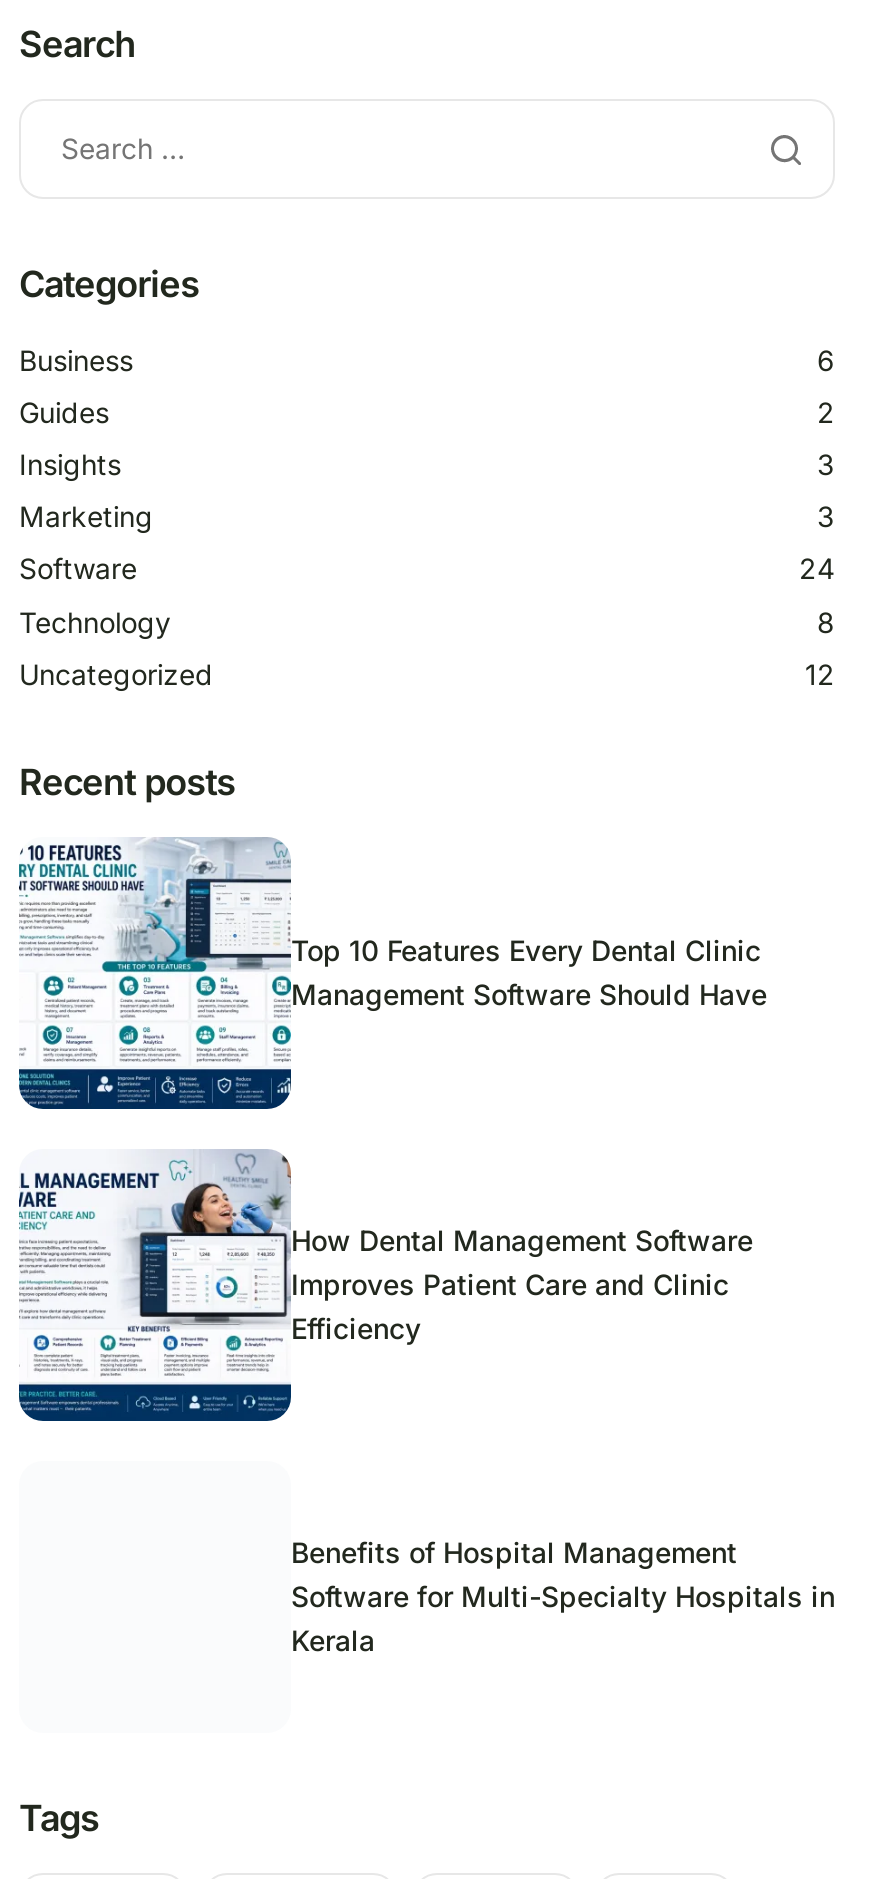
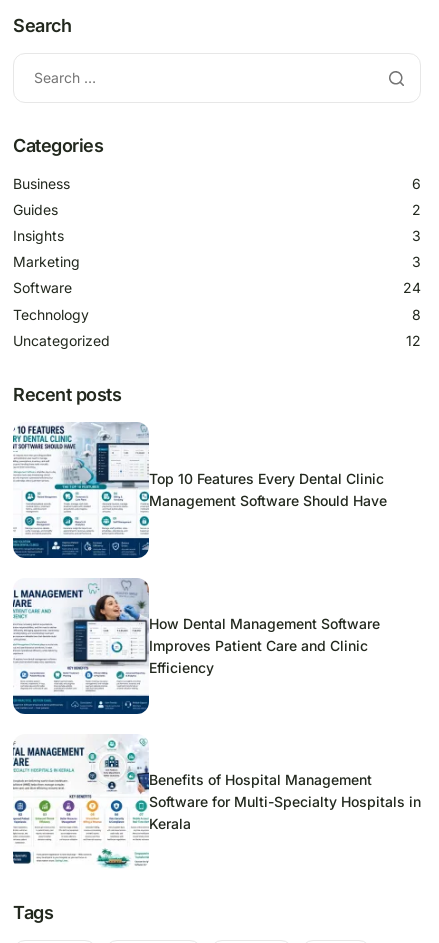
+ [image]
